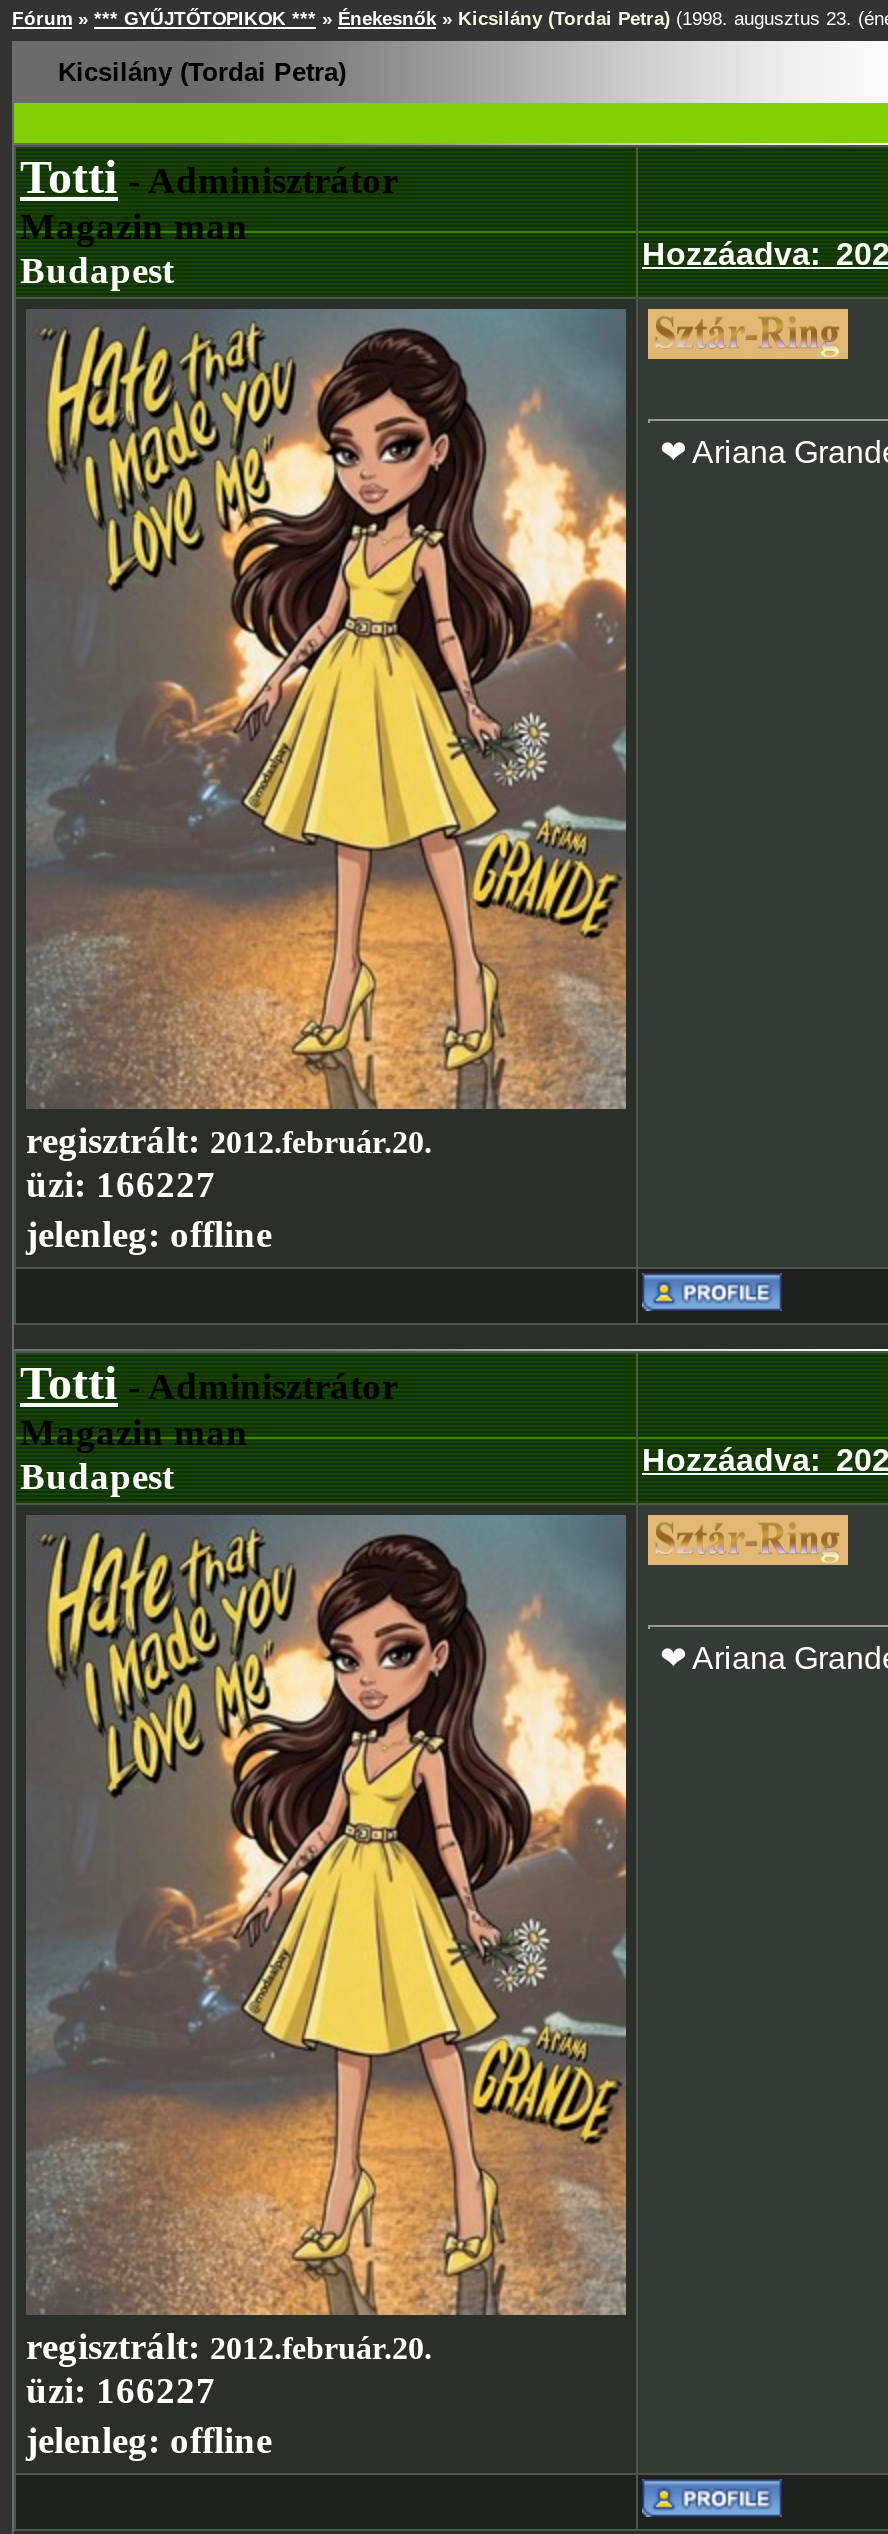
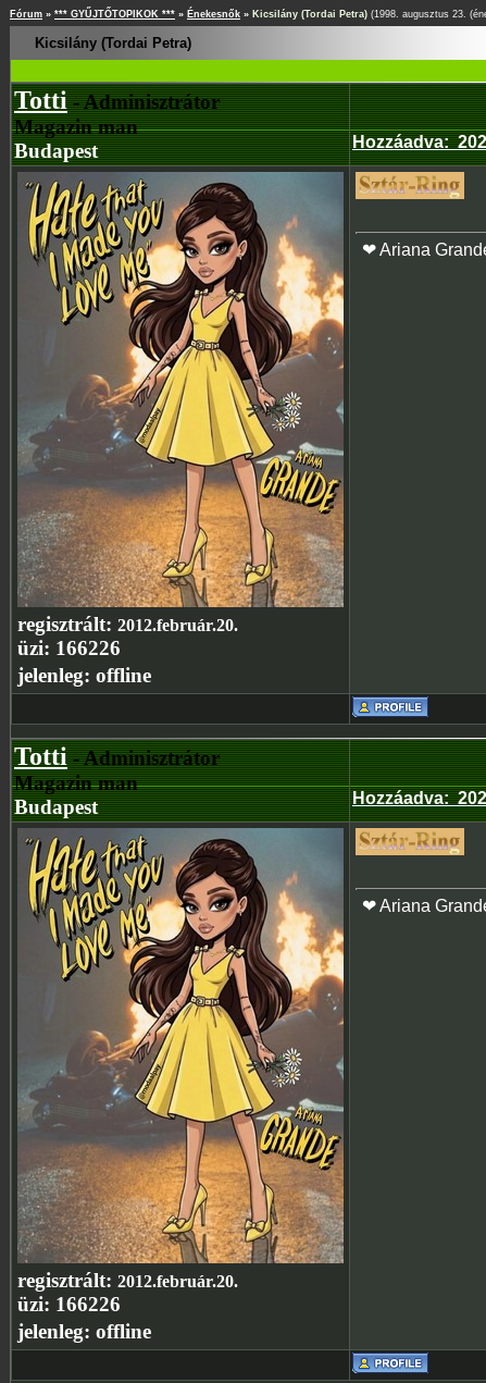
- üzi: 166227
+ üzi: 166226

- üzi: 166227
+ üzi: 166226
